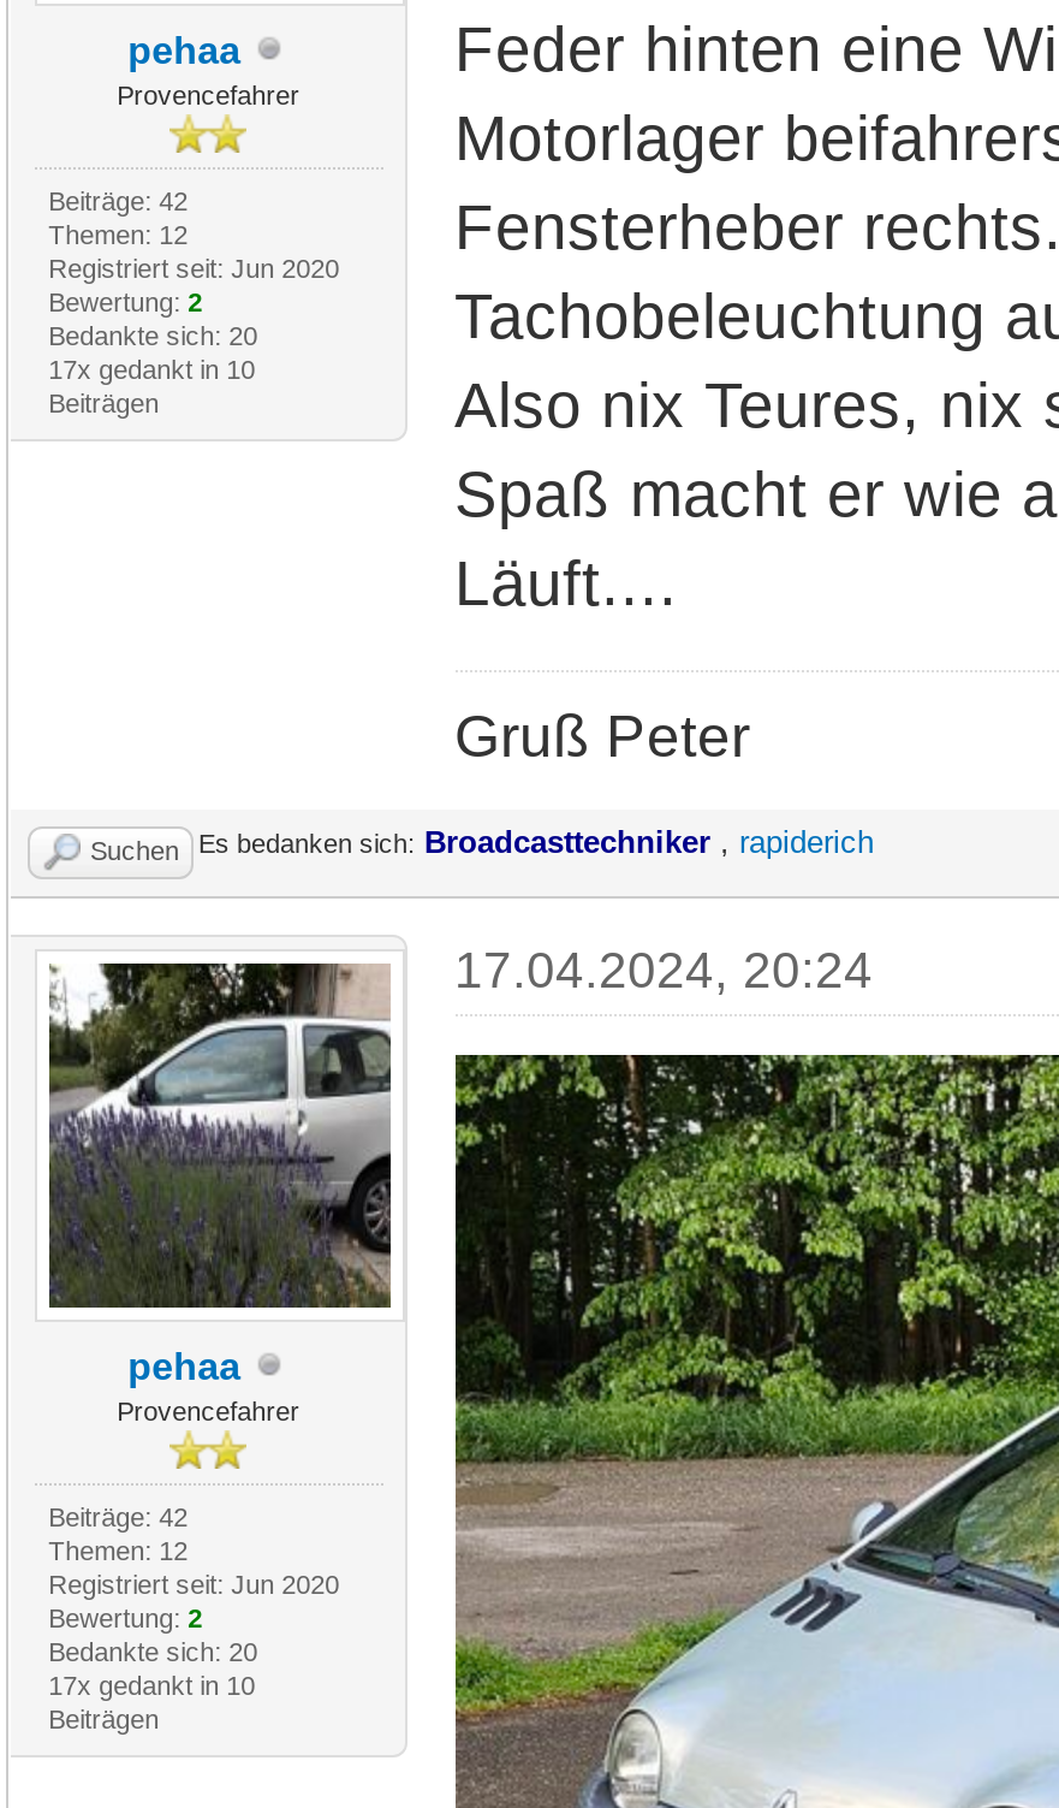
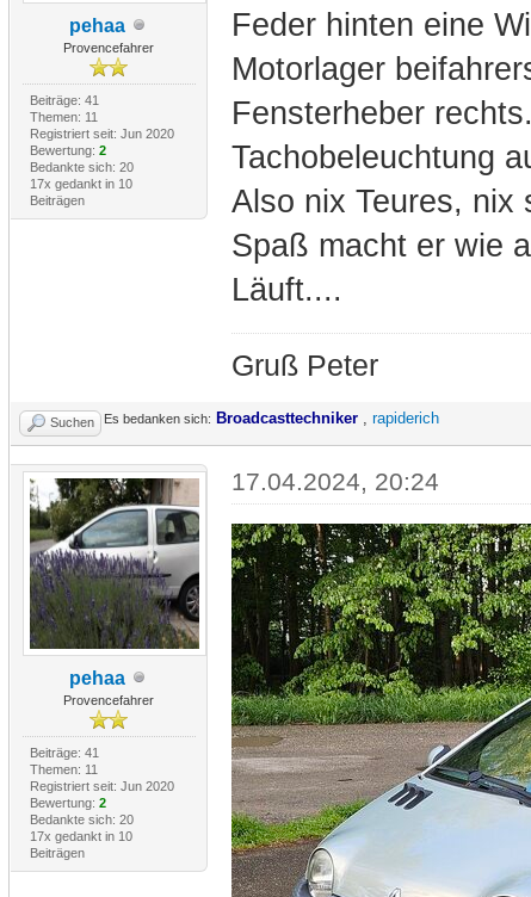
- Beiträge: 42
+ Beiträge: 41

- Themen: 12
+ Themen: 11

- Beiträge: 42
+ Beiträge: 41

- Themen: 12
+ Themen: 11
